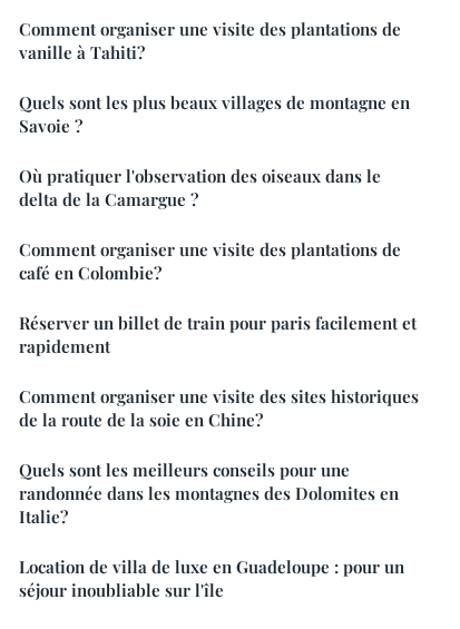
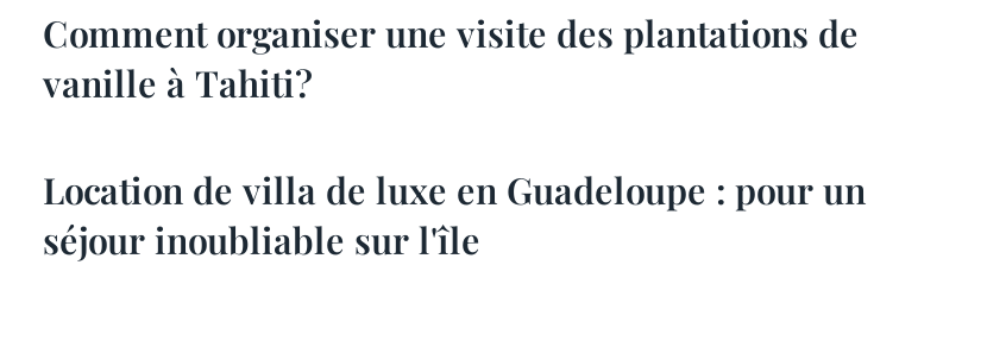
- Quels sont les plus beaux villages de montagne en
- Savoie ?
- Où pratiquer l'observation des oiseaux dans le
- delta de la Camargue ?
- Comment organiser une visite des plantations de
- café en Colombie?
- Réserver un billet de train pour paris facilement et
- rapidement
- Comment organiser une visite des sites historiques
- de la route de la soie en Chine?
- Quels sont les meilleurs conseils pour une
- randonnée dans les montagnes des Dolomites en
- Italie?
